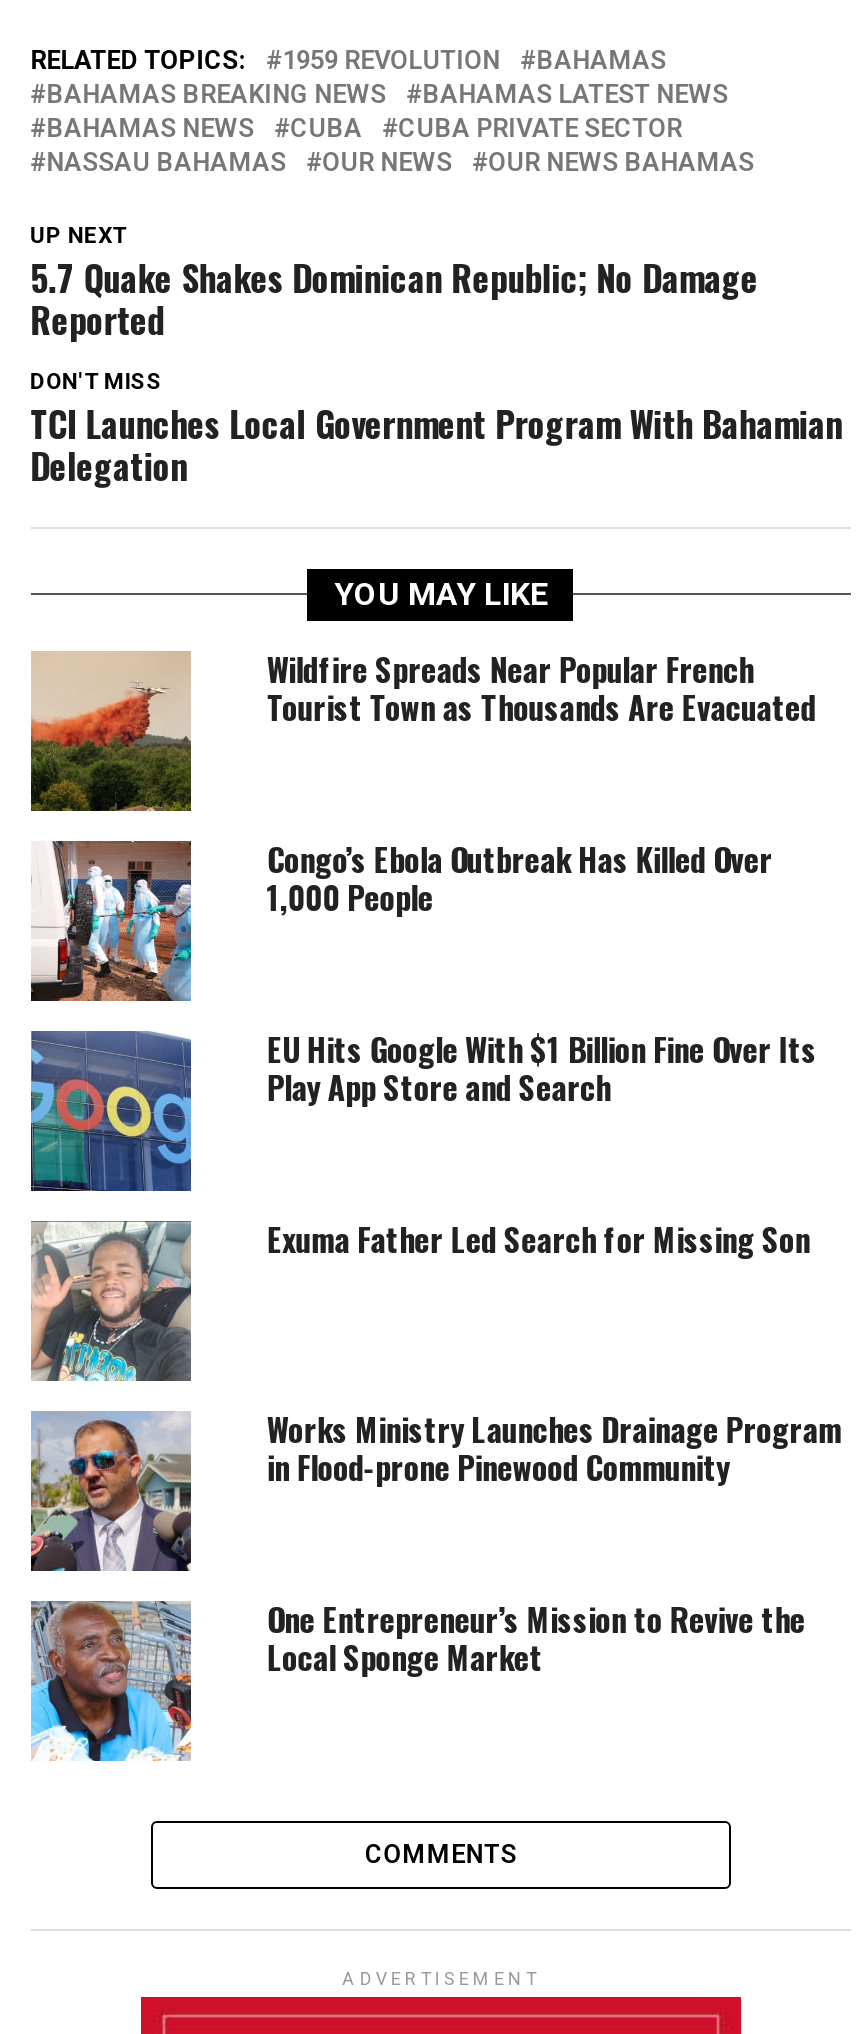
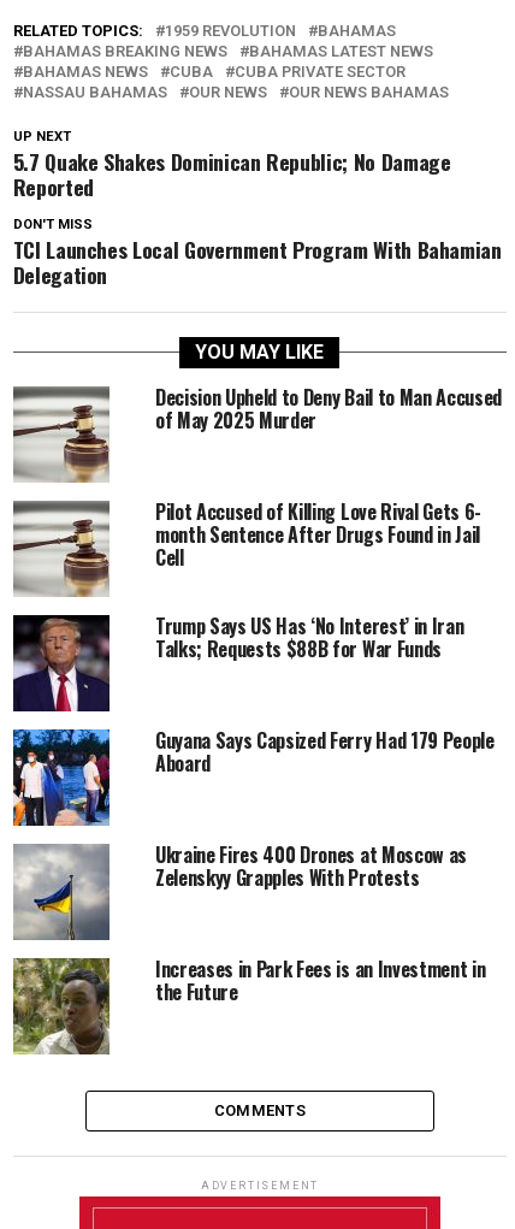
- [image]
- Wildfire Spreads Near Popular French
- Tourist Town as Thousands Are Evacuated
+ [image]
+ Decision Upheld to Deny Bail to Man Accused
+ of May 2025 Murder

- [image]
- Congo’s Ebola Outbreak Has Killed Over
- 1,000 People
+ [image]
+ Pilot Accused of Killing Love Rival Gets 6-
+ month Sentence After Drugs Found in Jail
+ Cell

- [image]
- EU Hits Google With $1 Billion Fine Over Its
- Play App Store and Search
+ [image]
+ Trump Says US Has ‘No Interest’ in Iran
+ Talks; Requests $88B for War Funds

- [image]
- Exuma Father Led Search for Missing Son
+ [image]
+ Guyana Says Capsized Ferry Had 179 People
+ Aboard

- [image]
- Works Ministry Launches Drainage Program
- in Flood-prone Pinewood Community
+ [image]
+ Ukraine Fires 400 Drones at Moscow as
+ Zelenskyy Grapples With Protests

- [image]
- One Entrepreneur’s Mission to Revive the
- Local Sponge Market
+ [image]
+ Increases in Park Fees is an Investment in
+ the Future
